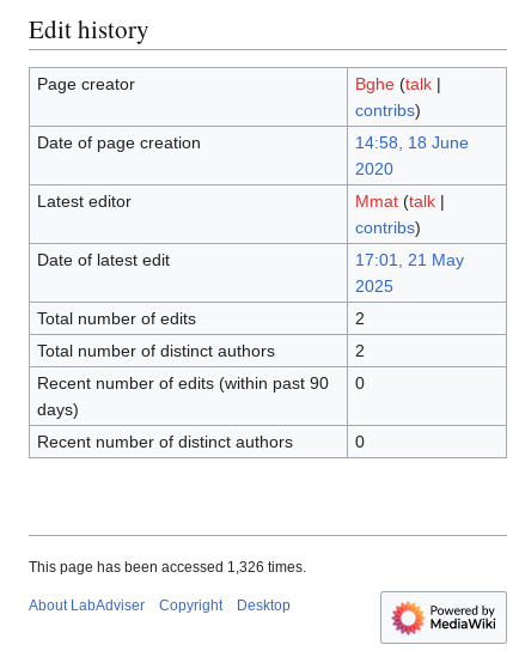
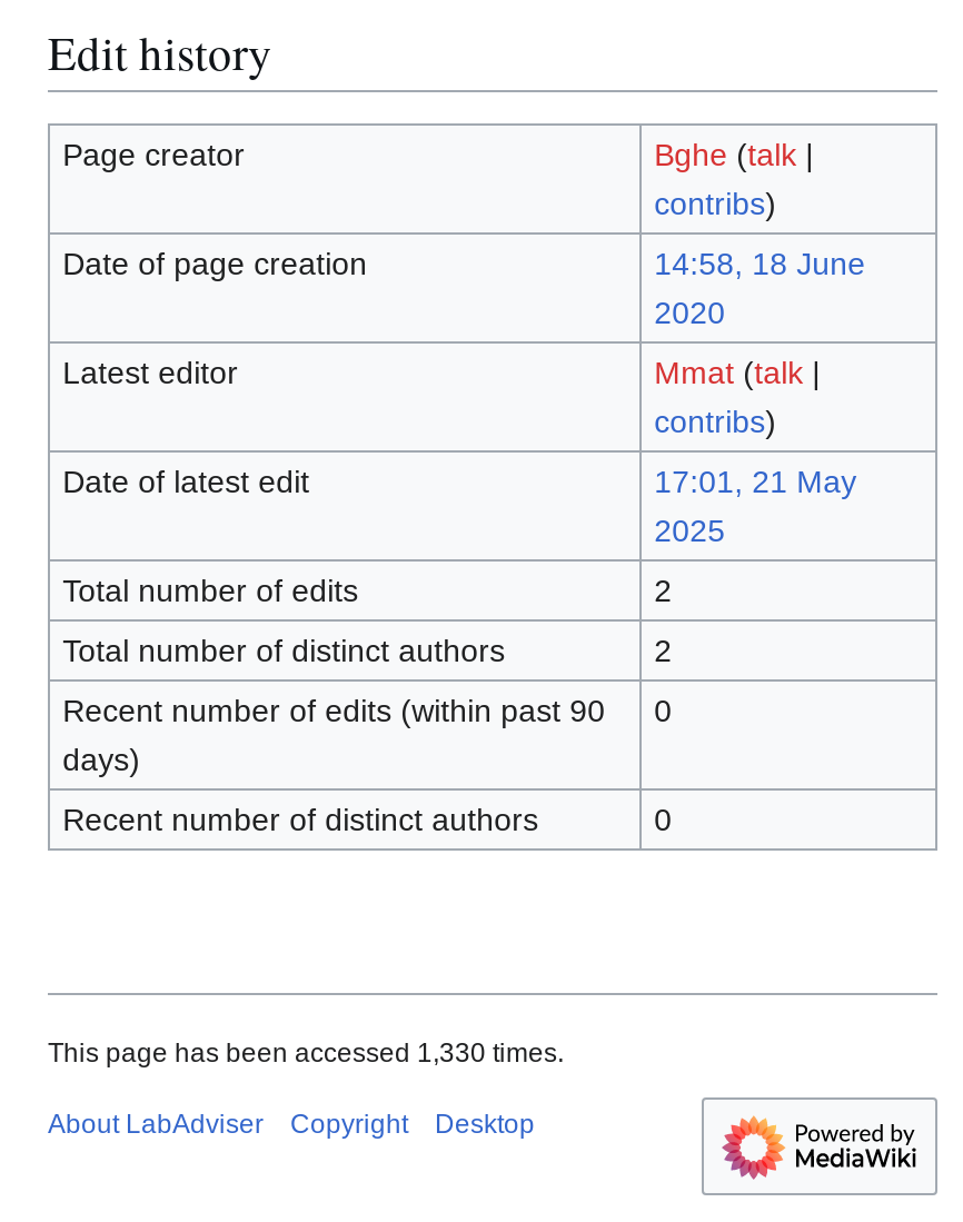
- This page has been accessed 1,326 times.
+ This page has been accessed 1,330 times.
